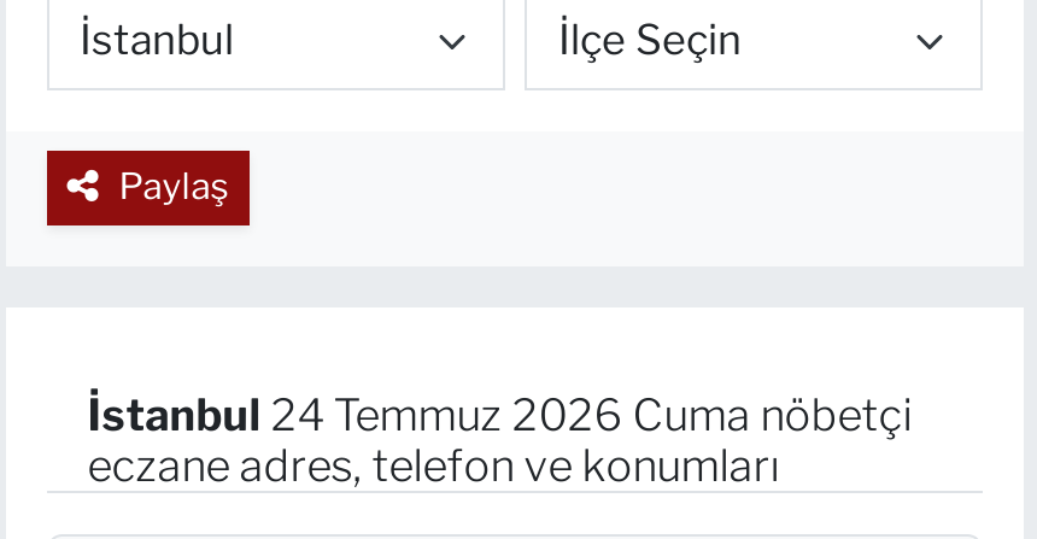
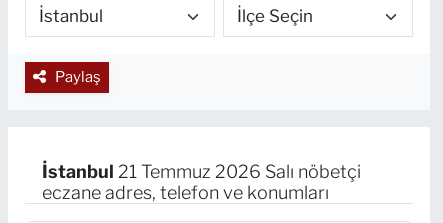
- İstanbul 24 Temmuz 2026 Cuma nöbetçi
+ İstanbul 21 Temmuz 2026 Salı nöbetçi
